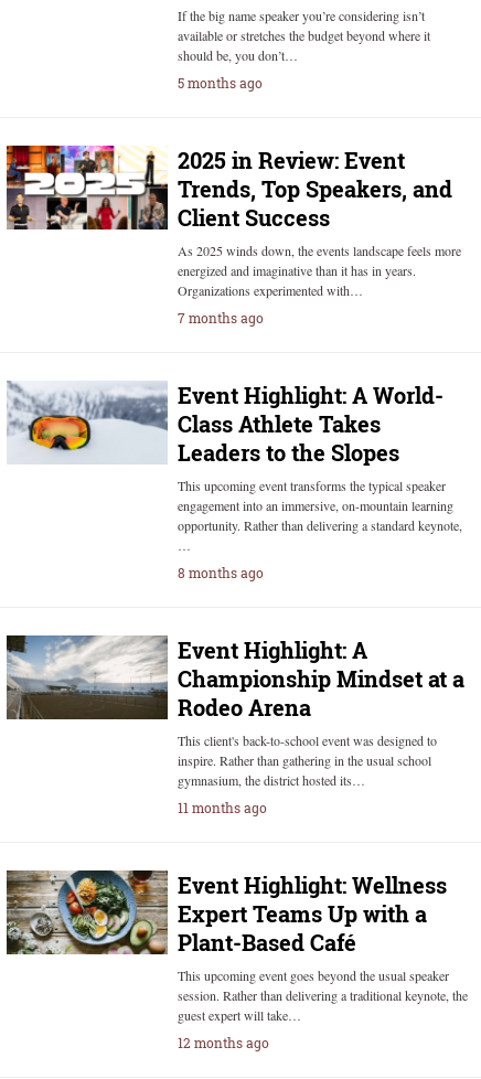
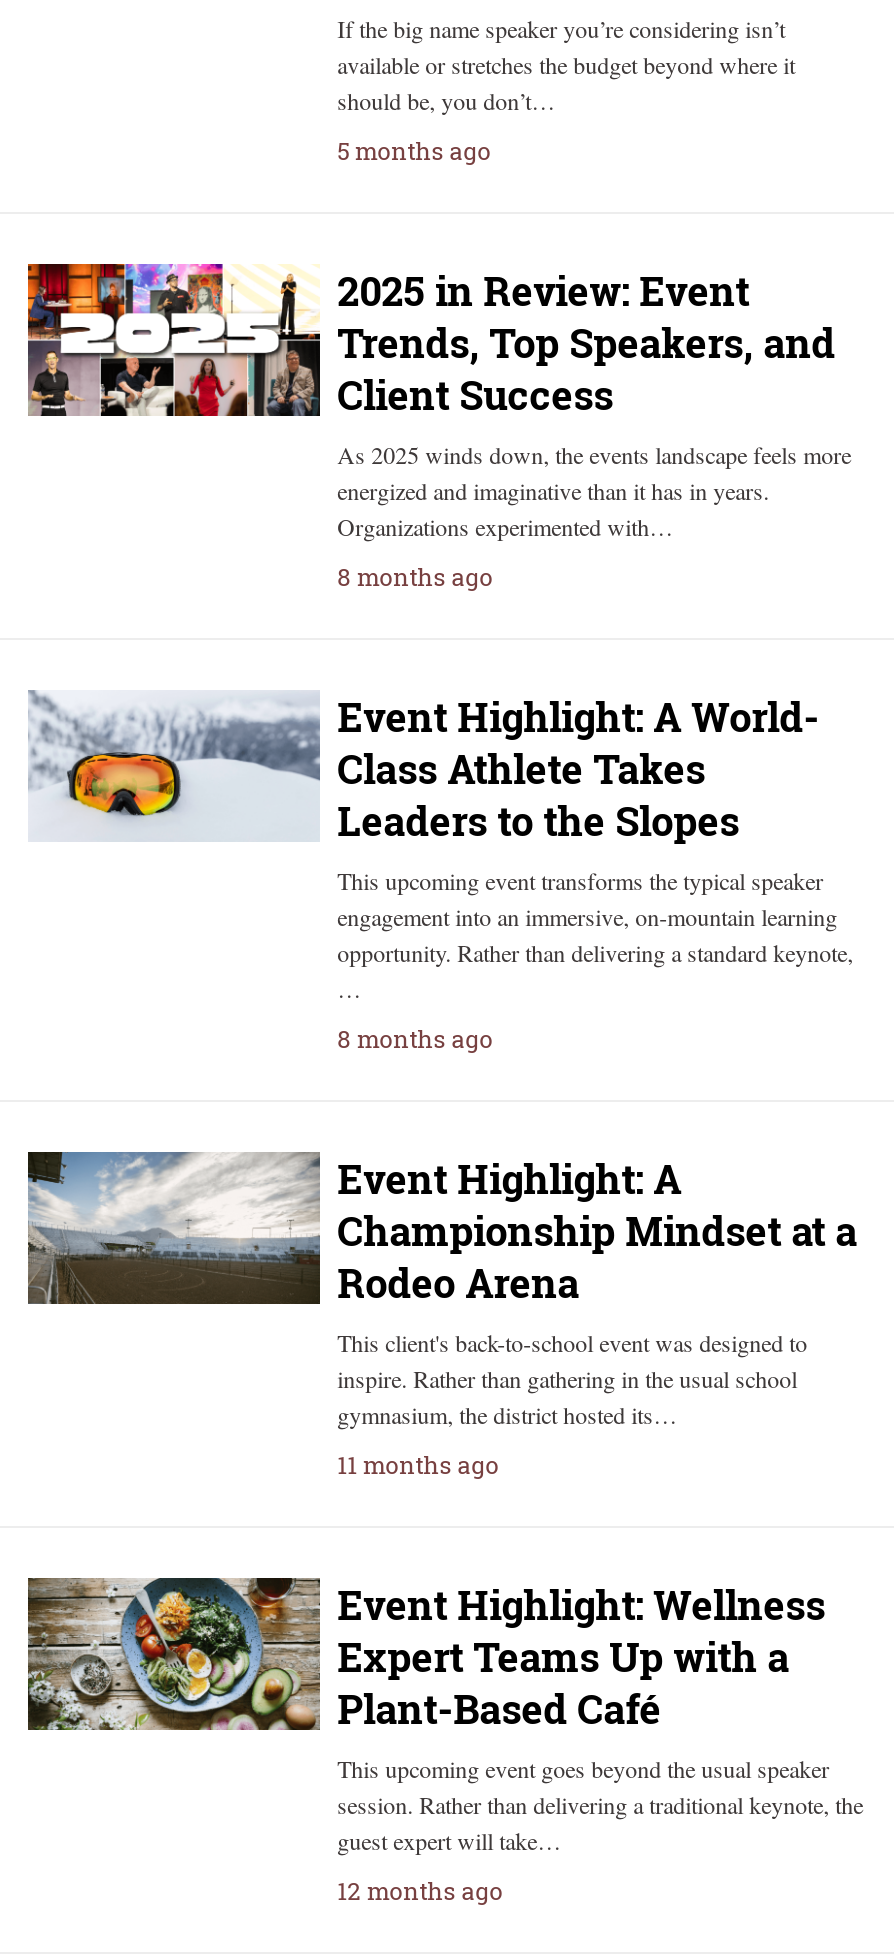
- 7 months ago
+ 8 months ago
